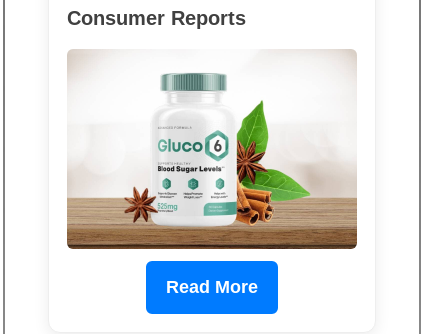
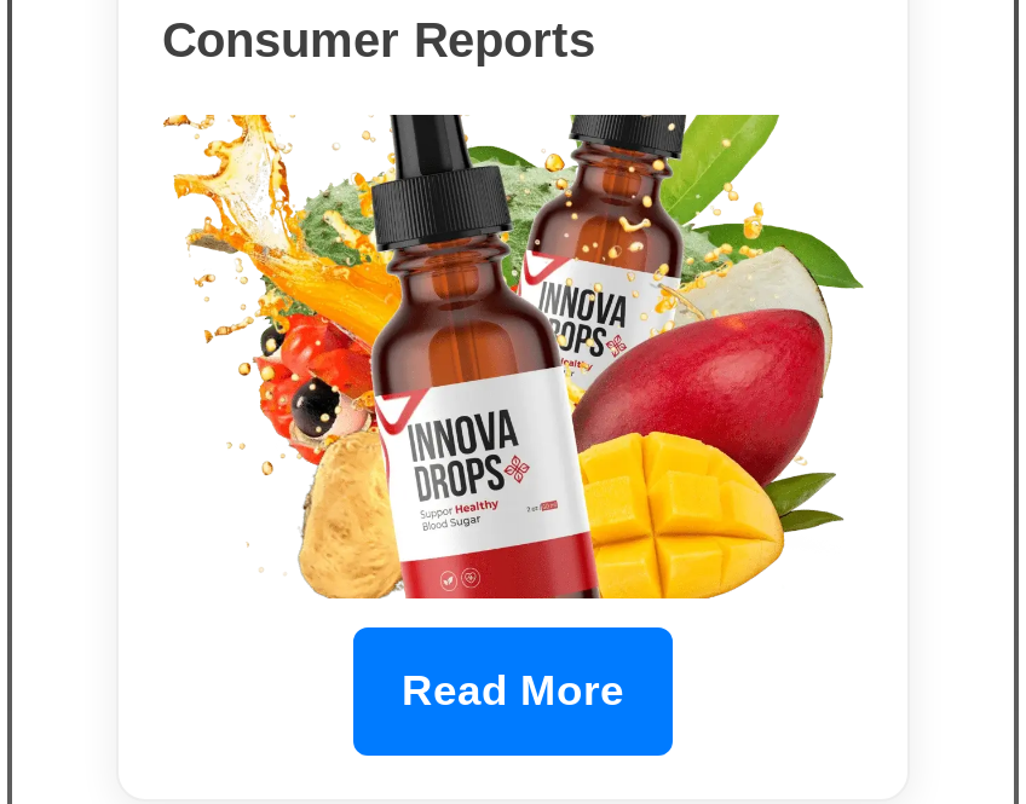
- [image]
+ [image]
